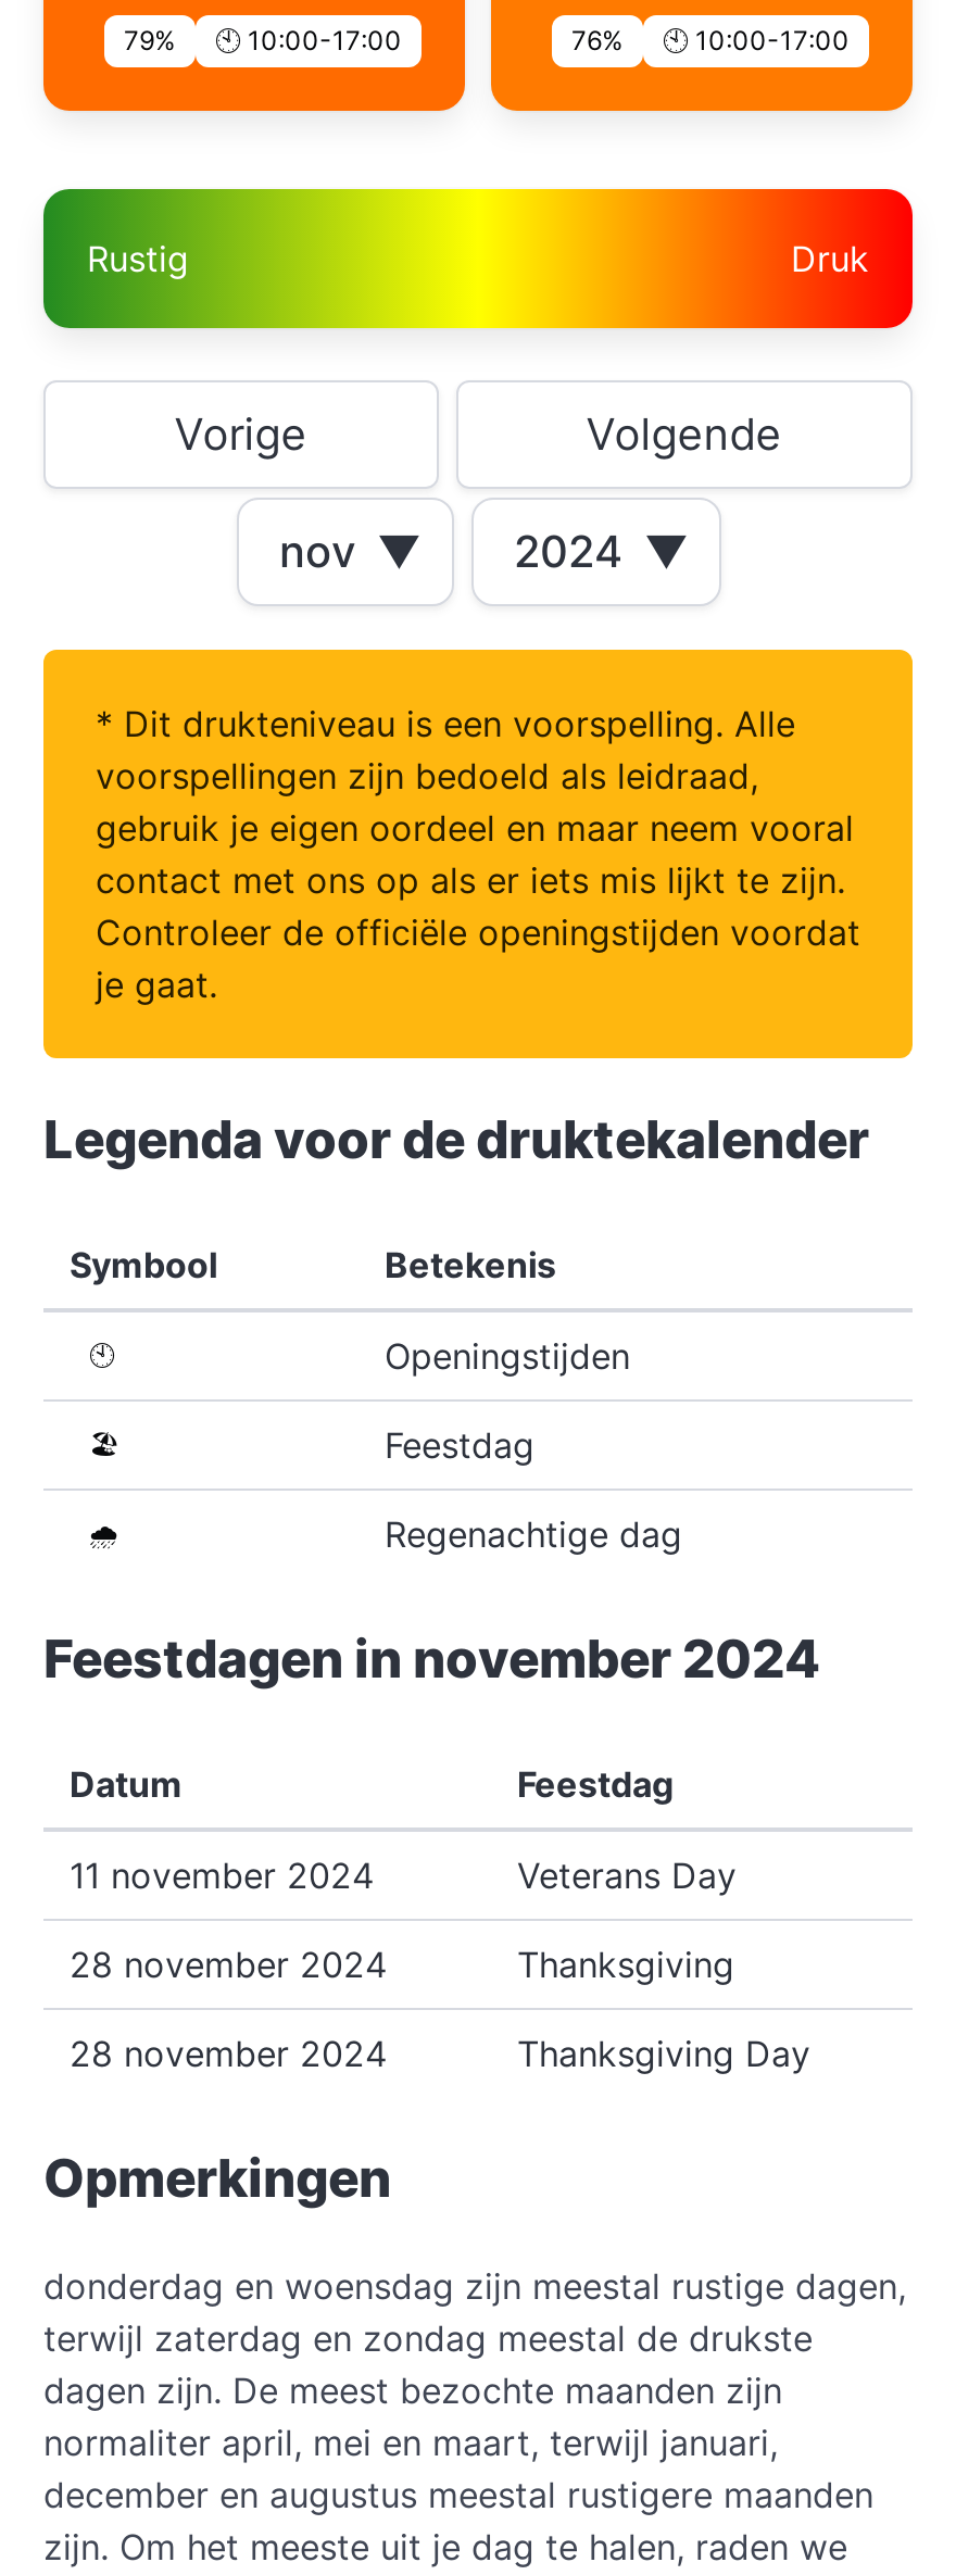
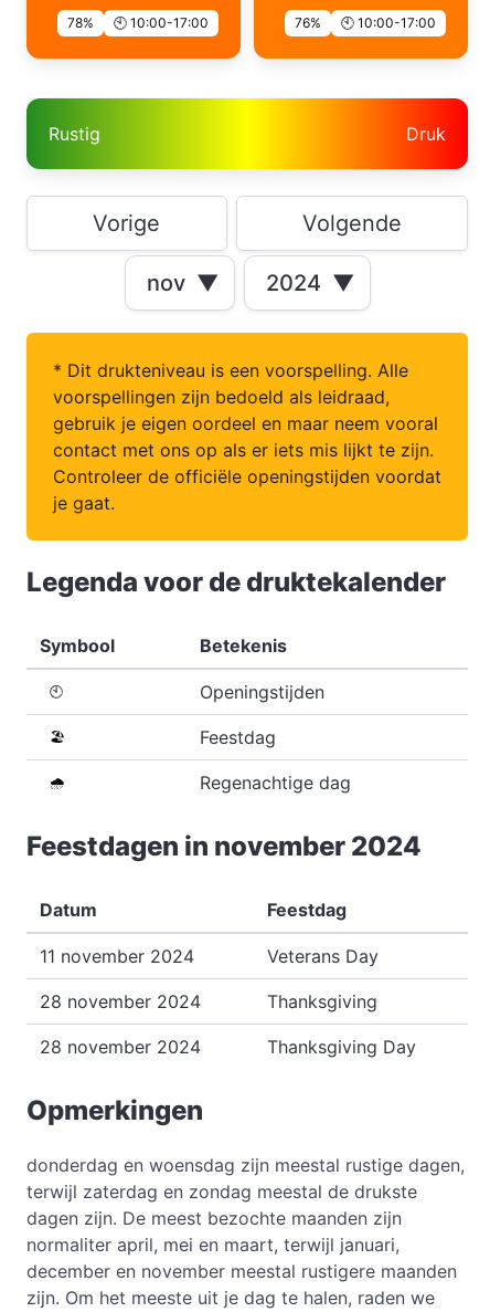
- 79%
+ 78%

- december en augustus meestal rustigere maanden
+ december en november meestal rustigere maanden
